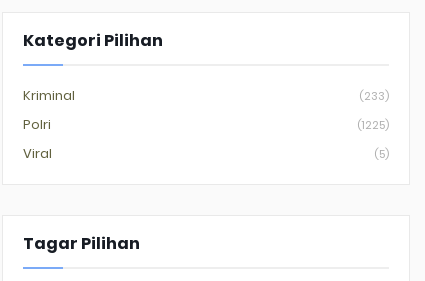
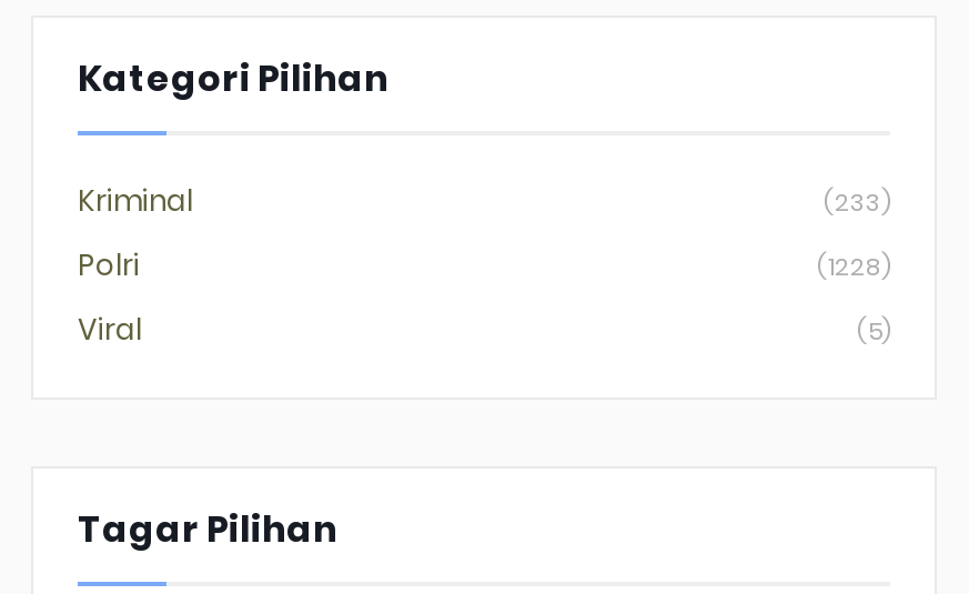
- (1225)
+ (1228)
